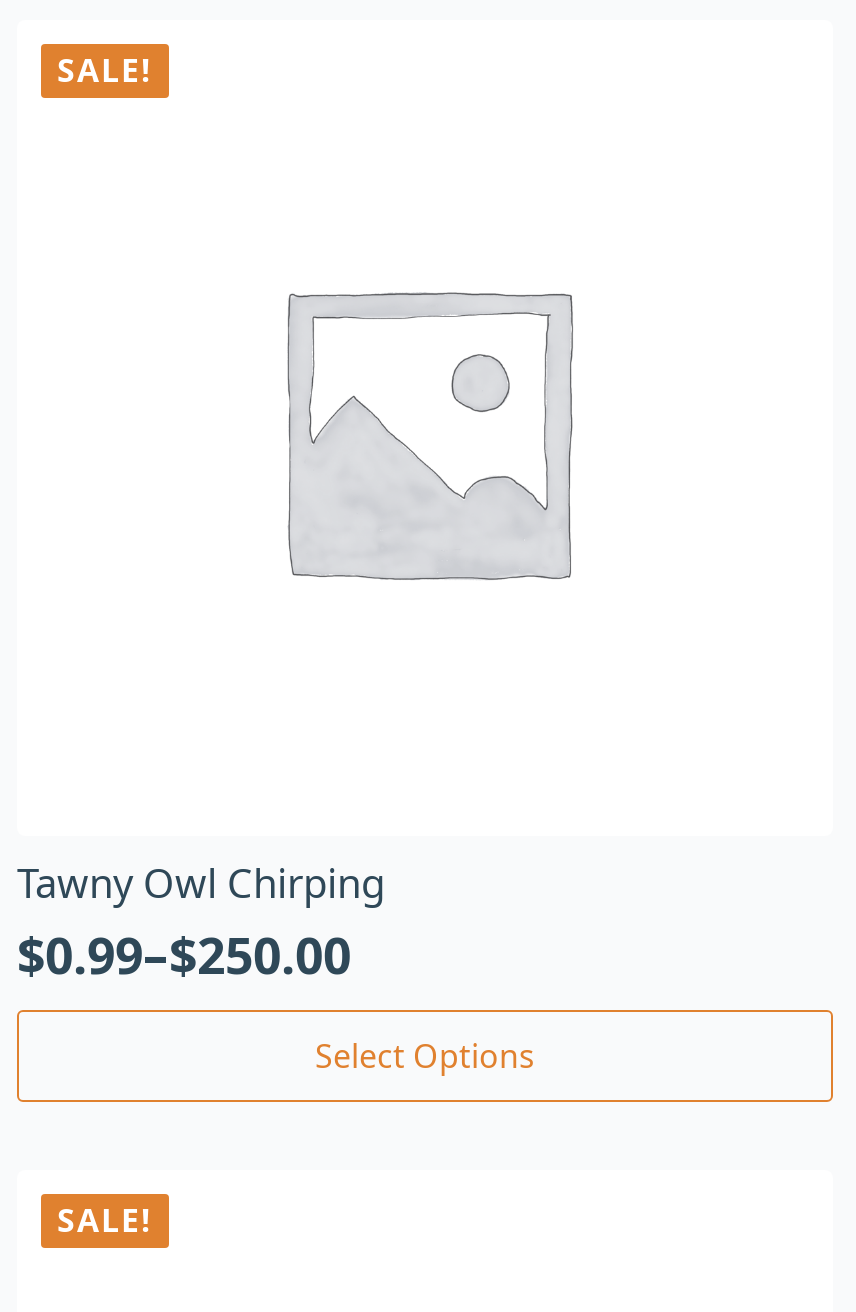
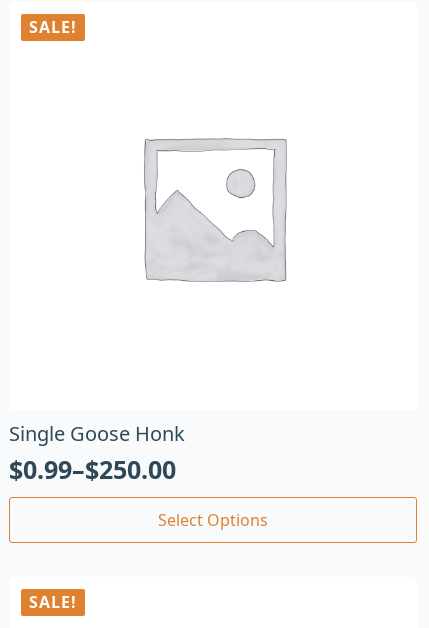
- Tawny Owl Chirping
+ Single Goose Honk
